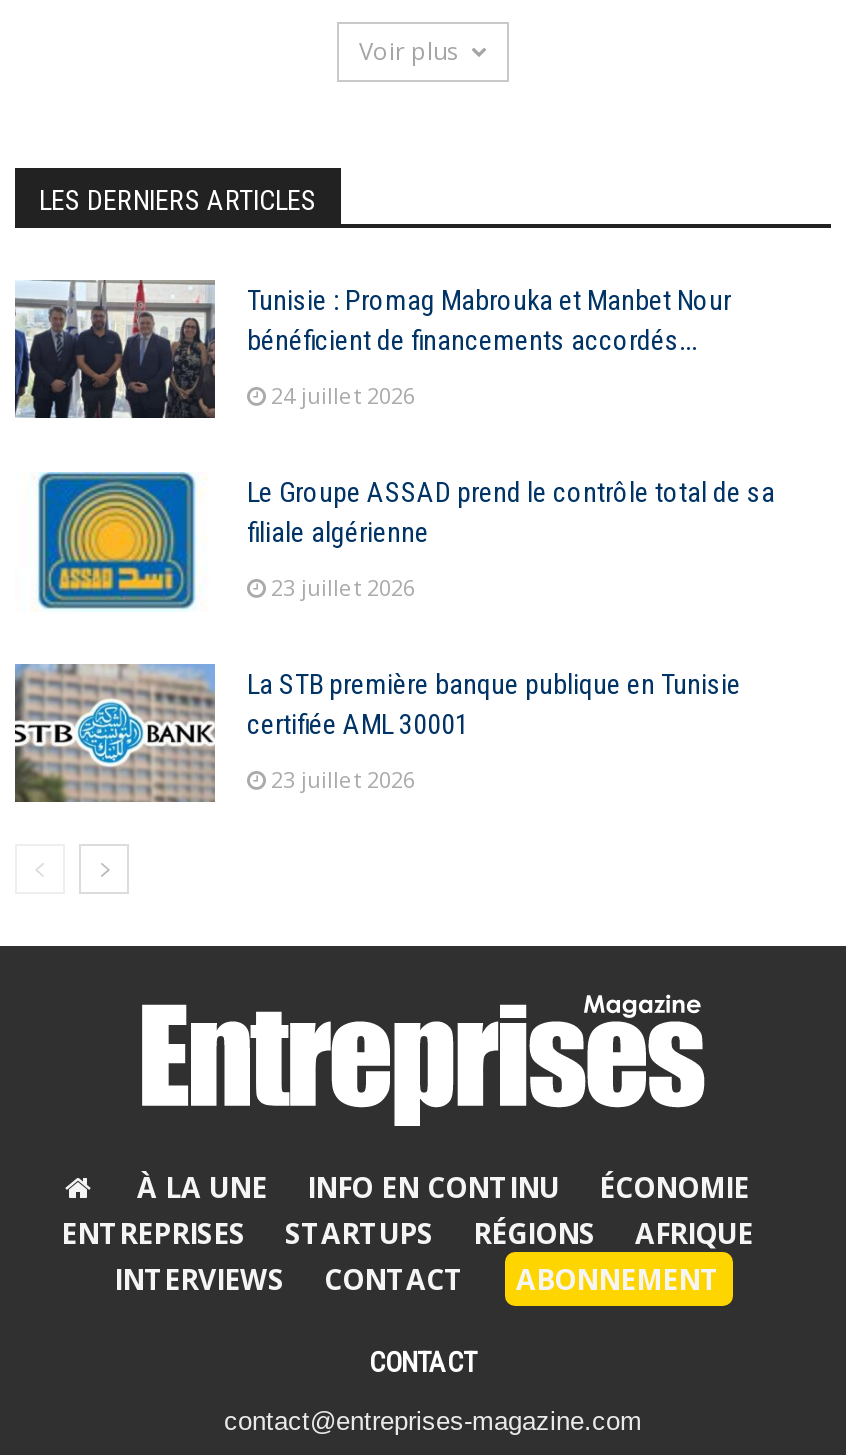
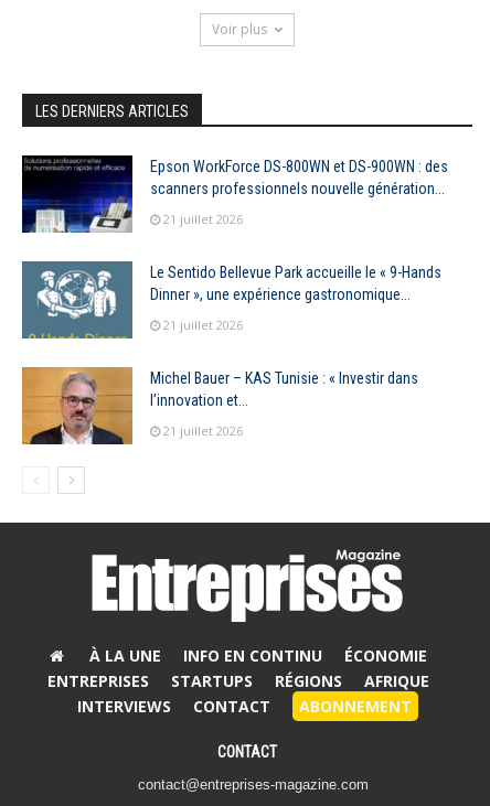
- [image]
- Tunisie : Promag Mabrouka et Manbet Nour
- bénéficient de financements accordés...
+ [image]
+ Epson WorkForce DS-800WN et DS-900WN : des
+ scanners professionnels nouvelle génération...

- 24 juillet 2026
+ 21 juillet 2026

- [image]
- Le Groupe ASSAD prend le contrôle total de sa
- filiale algérienne
+ [image]
+ Le Sentido Bellevue Park accueille le « 9-Hands
+ Dinner », une expérience gastronomique...

- 23 juillet 2026
+ 21 juillet 2026

- [image]
- La STB première banque publique en Tunisie
- certifiée AML 30001
+ [image]
+ Michel Bauer – KAS Tunisie : « Investir dans
+ l’innovation et...

- 23 juillet 2026
+ 21 juillet 2026
